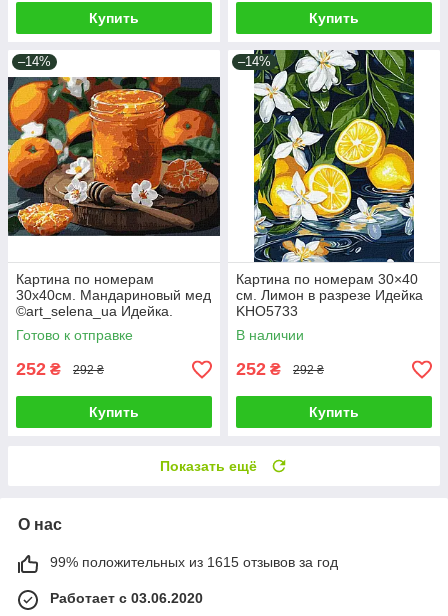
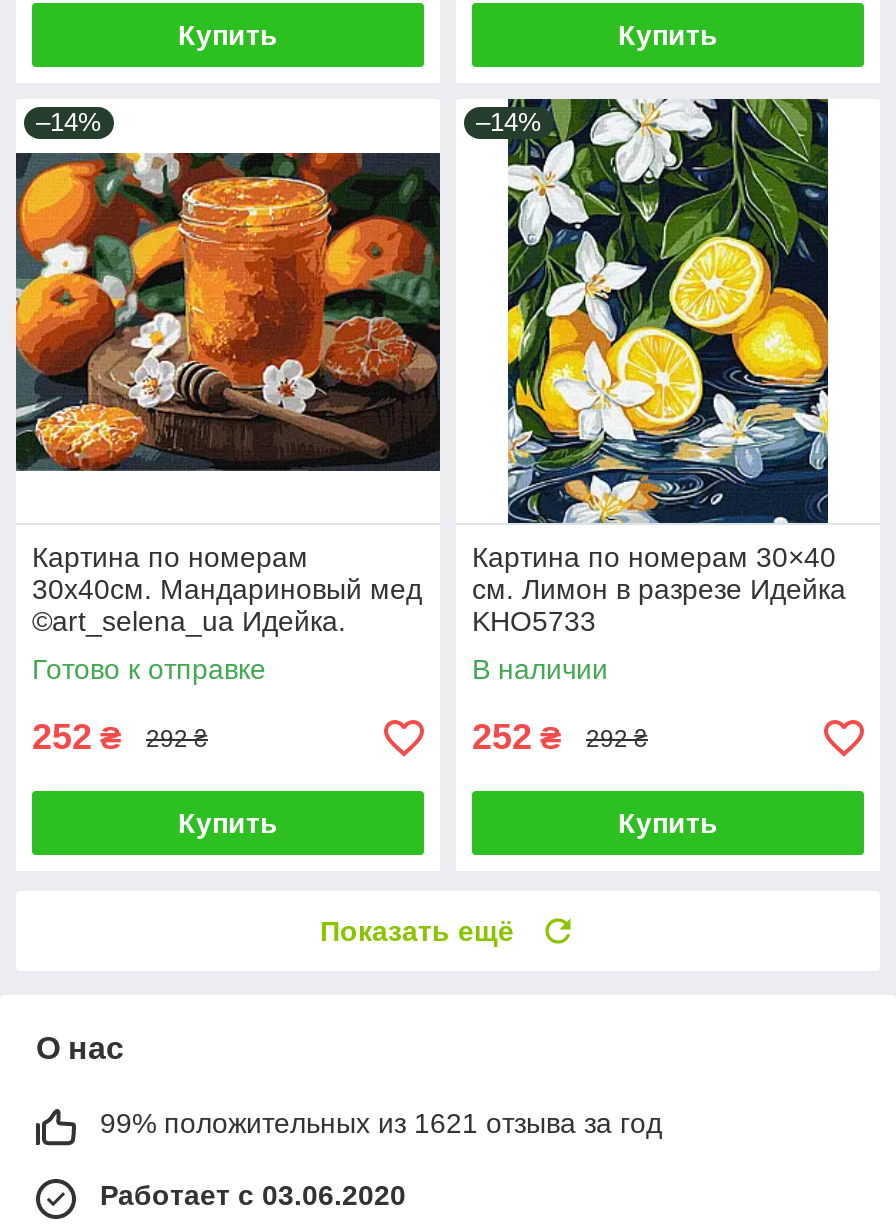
- 99% положительных из 1615 отзывов за год
+ 99% положительных из 1621 отзыва за год
